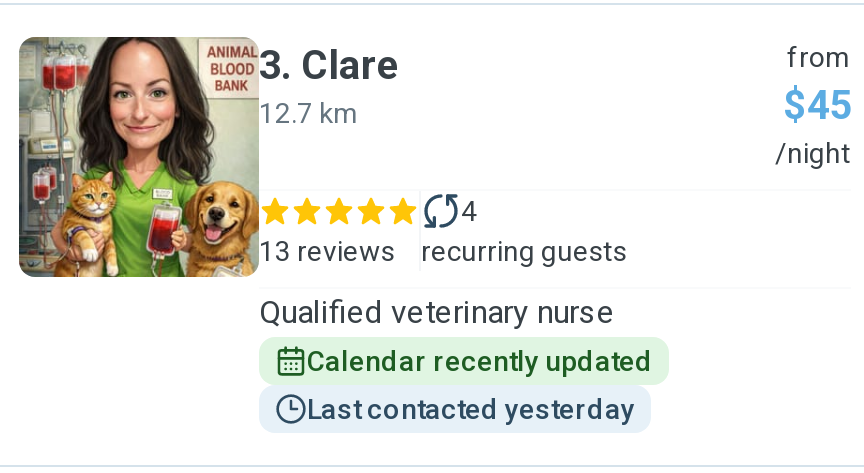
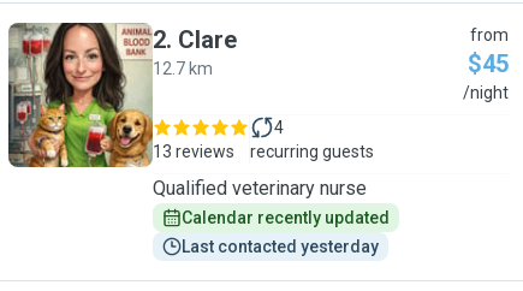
- 3. Clare
+ 2. Clare
